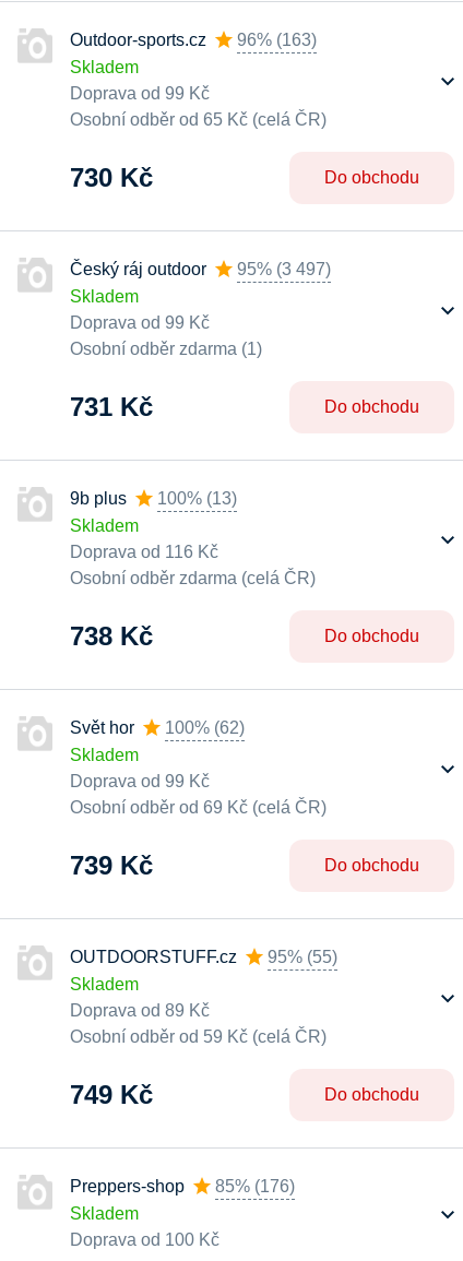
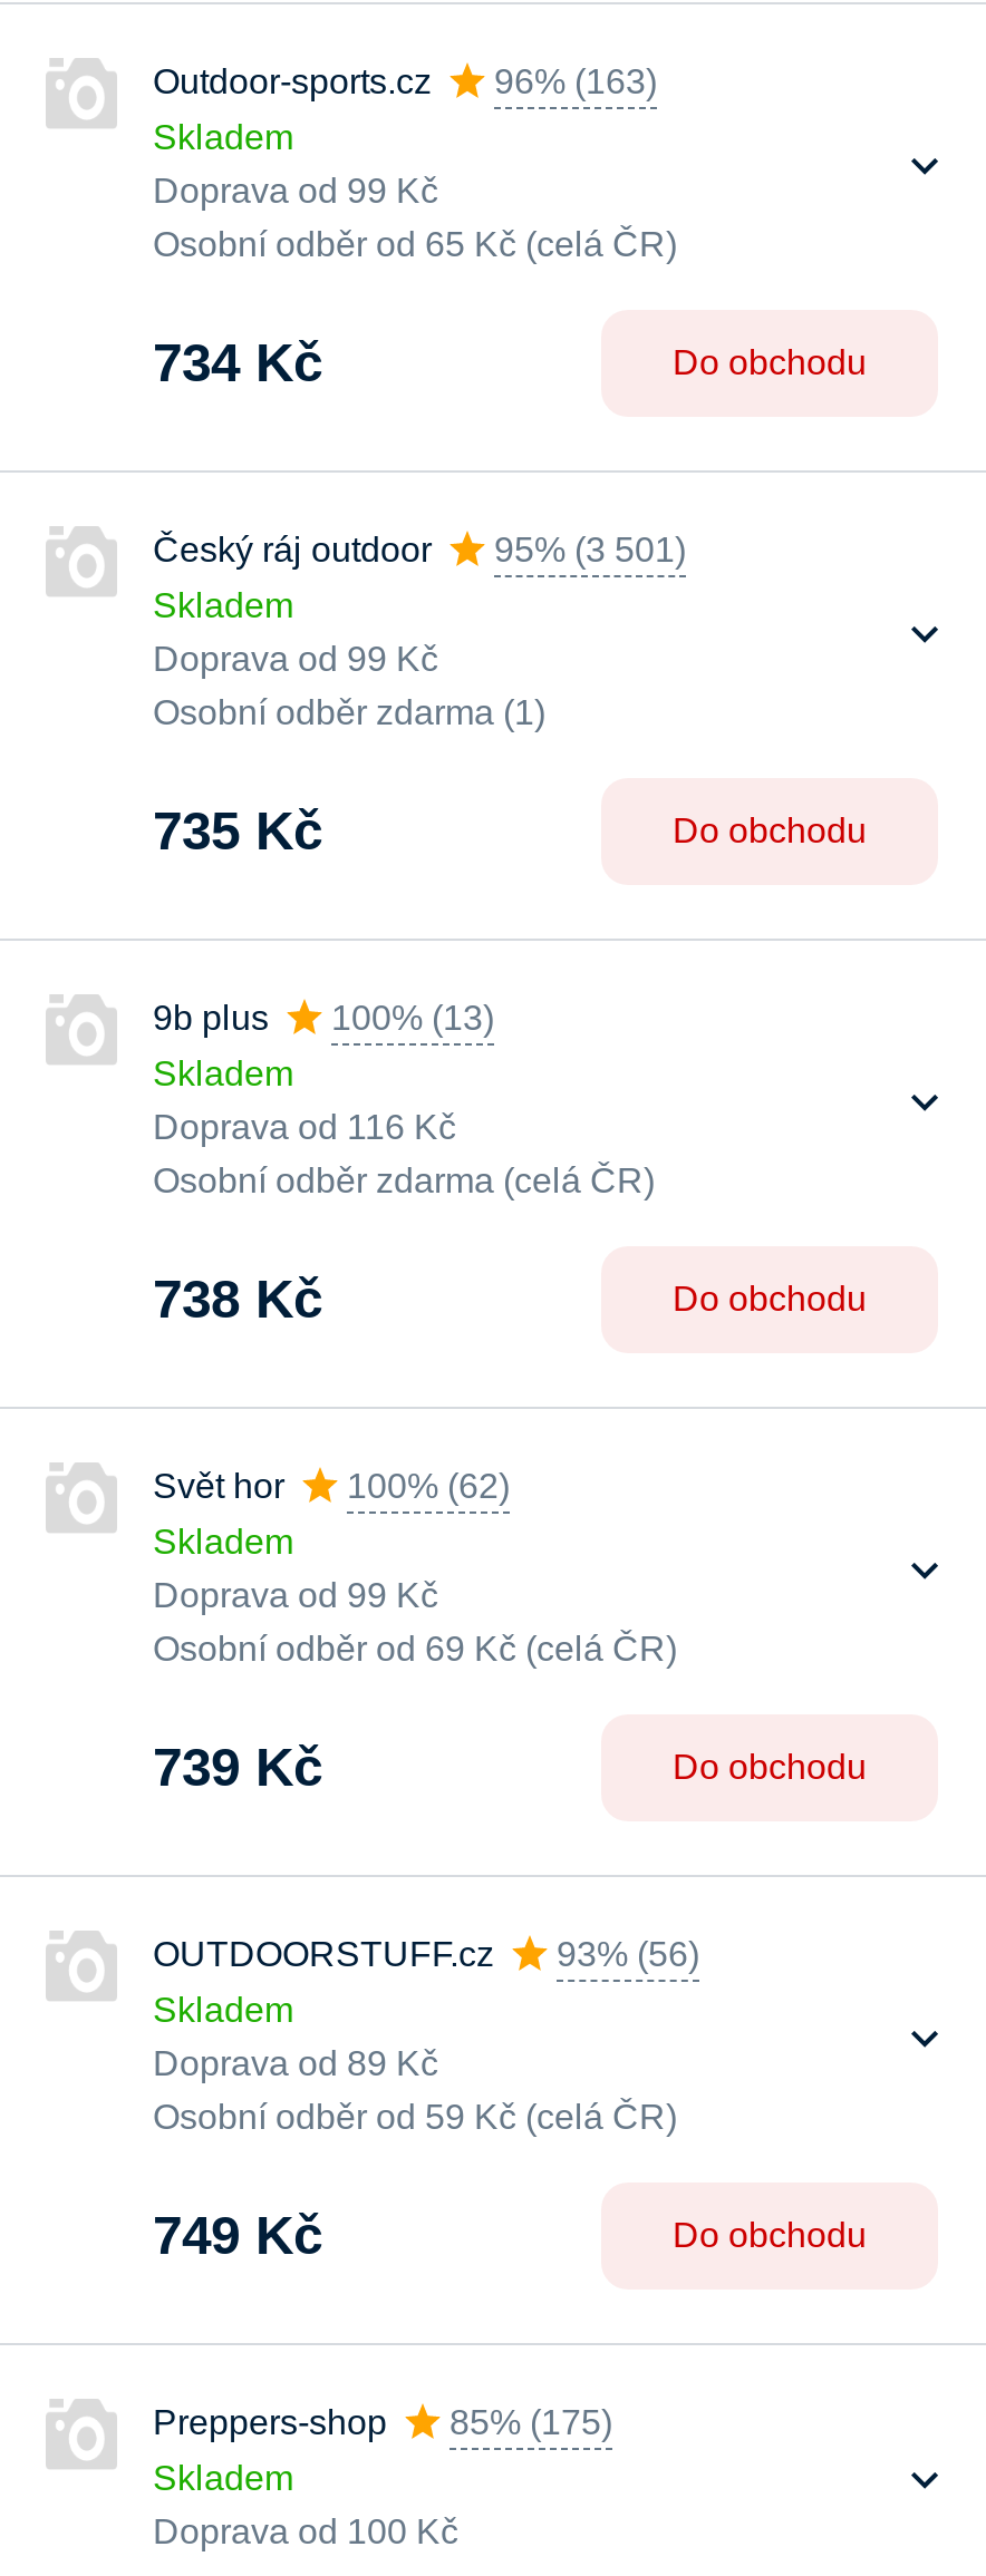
- 730 Kč
+ 734 Kč

- Český ráj outdoor 95% (3 497)
+ Český ráj outdoor 95% (3 501)

- 731 Kč
+ 735 Kč

- OUTDOORSTUFF.cz 95% (55)
+ OUTDOORSTUFF.cz 93% (56)

- Preppers-shop 85% (176)
+ Preppers-shop 85% (175)
